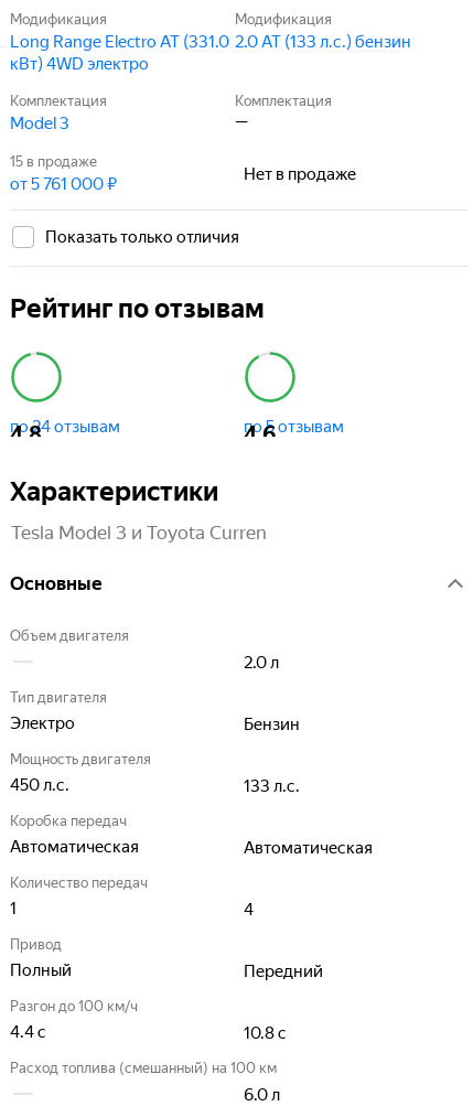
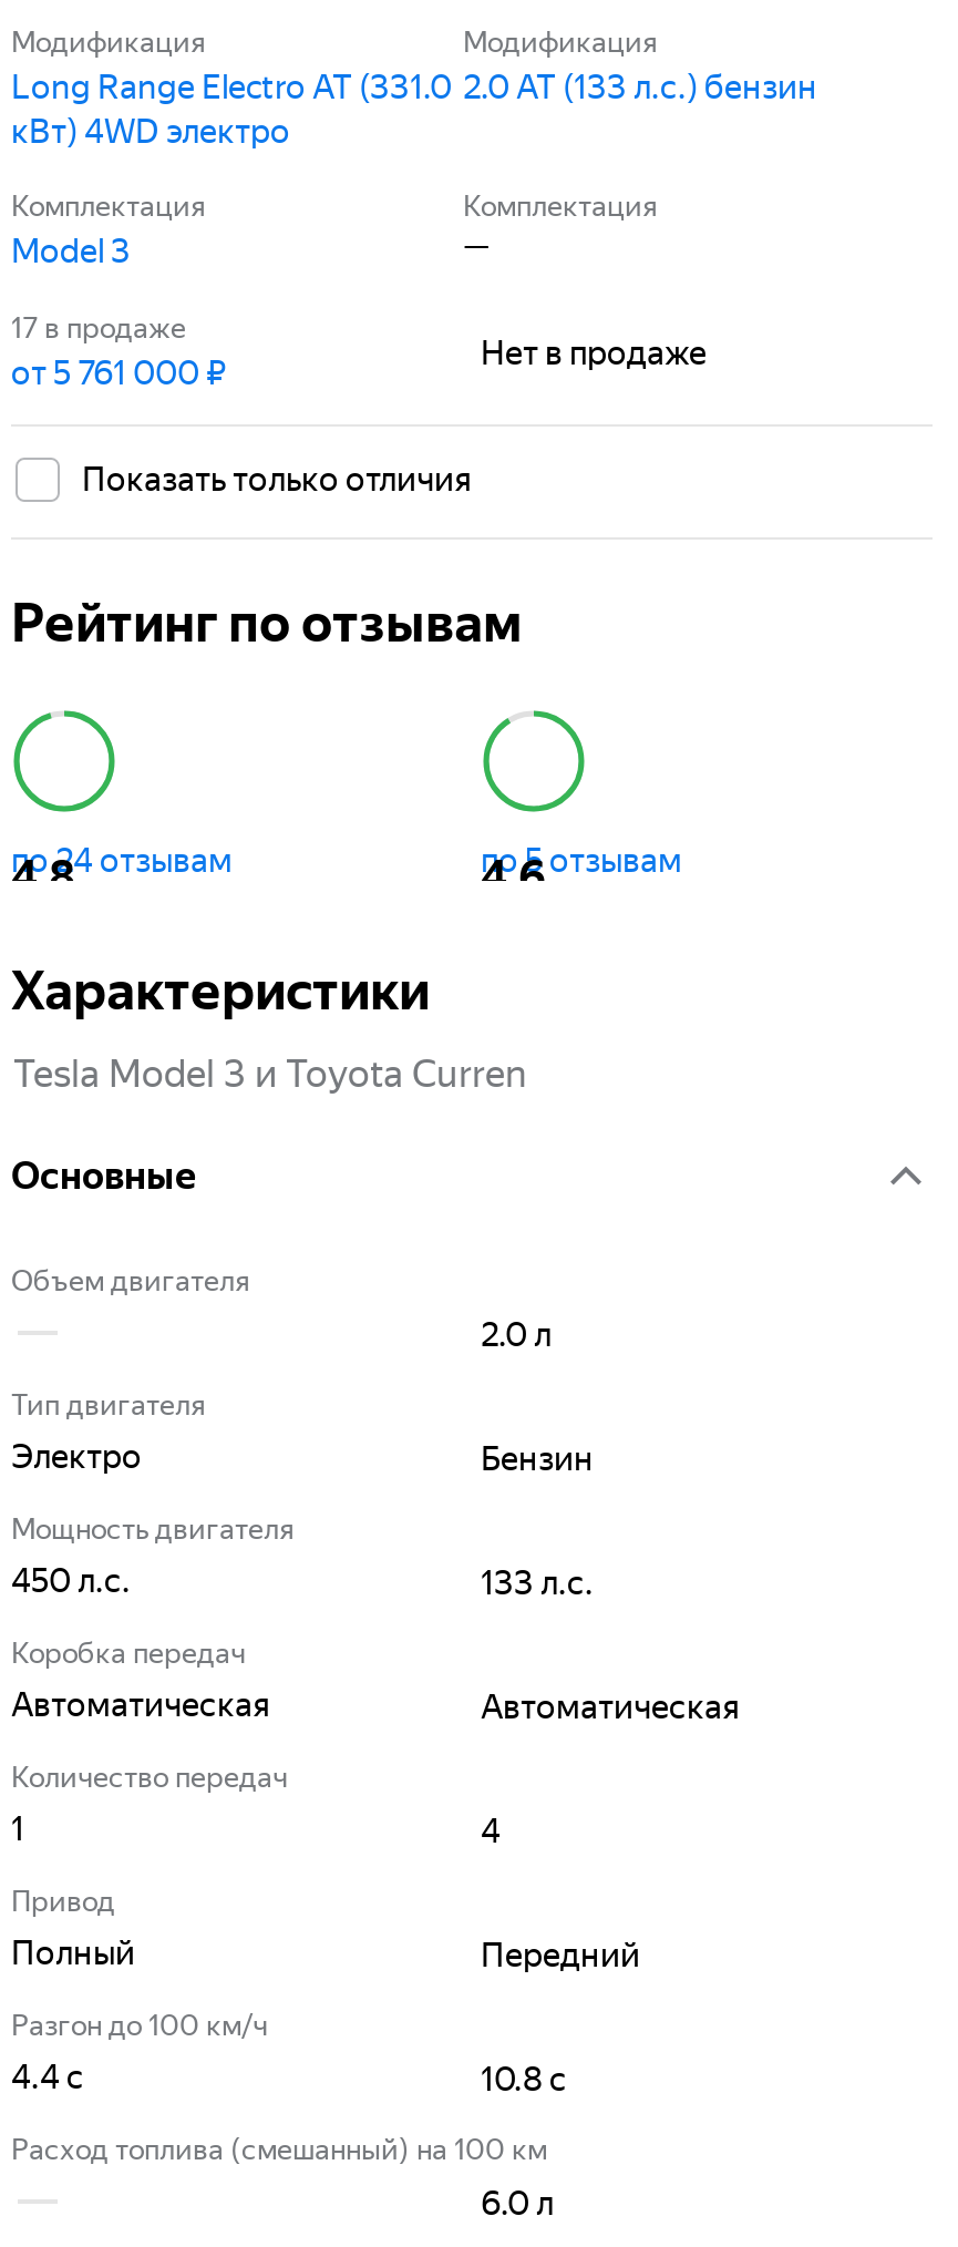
- 15 в продаже
+ 17 в продаже
